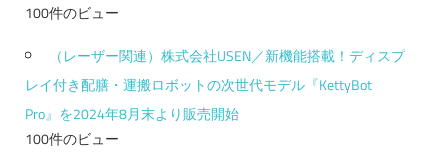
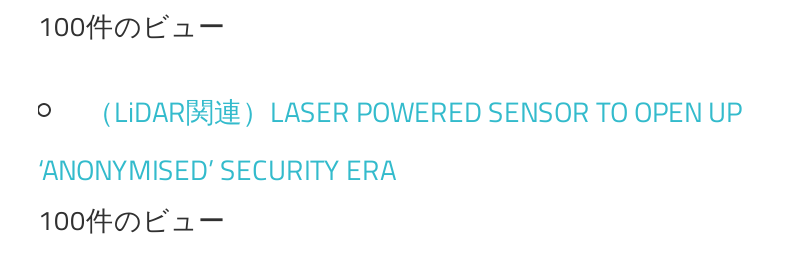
- （レーザー関連）株式会社USEN／新機能搭載！ディスプ
- レイ付き配膳・運搬ロボットの次世代モデル『KettyBot
- Pro』を2024年8月末より販売開始
+ （LiDAR関連）LASER POWERED SENSOR TO OPEN UP
+ ‘ANONYMISED’ SECURITY ERA
